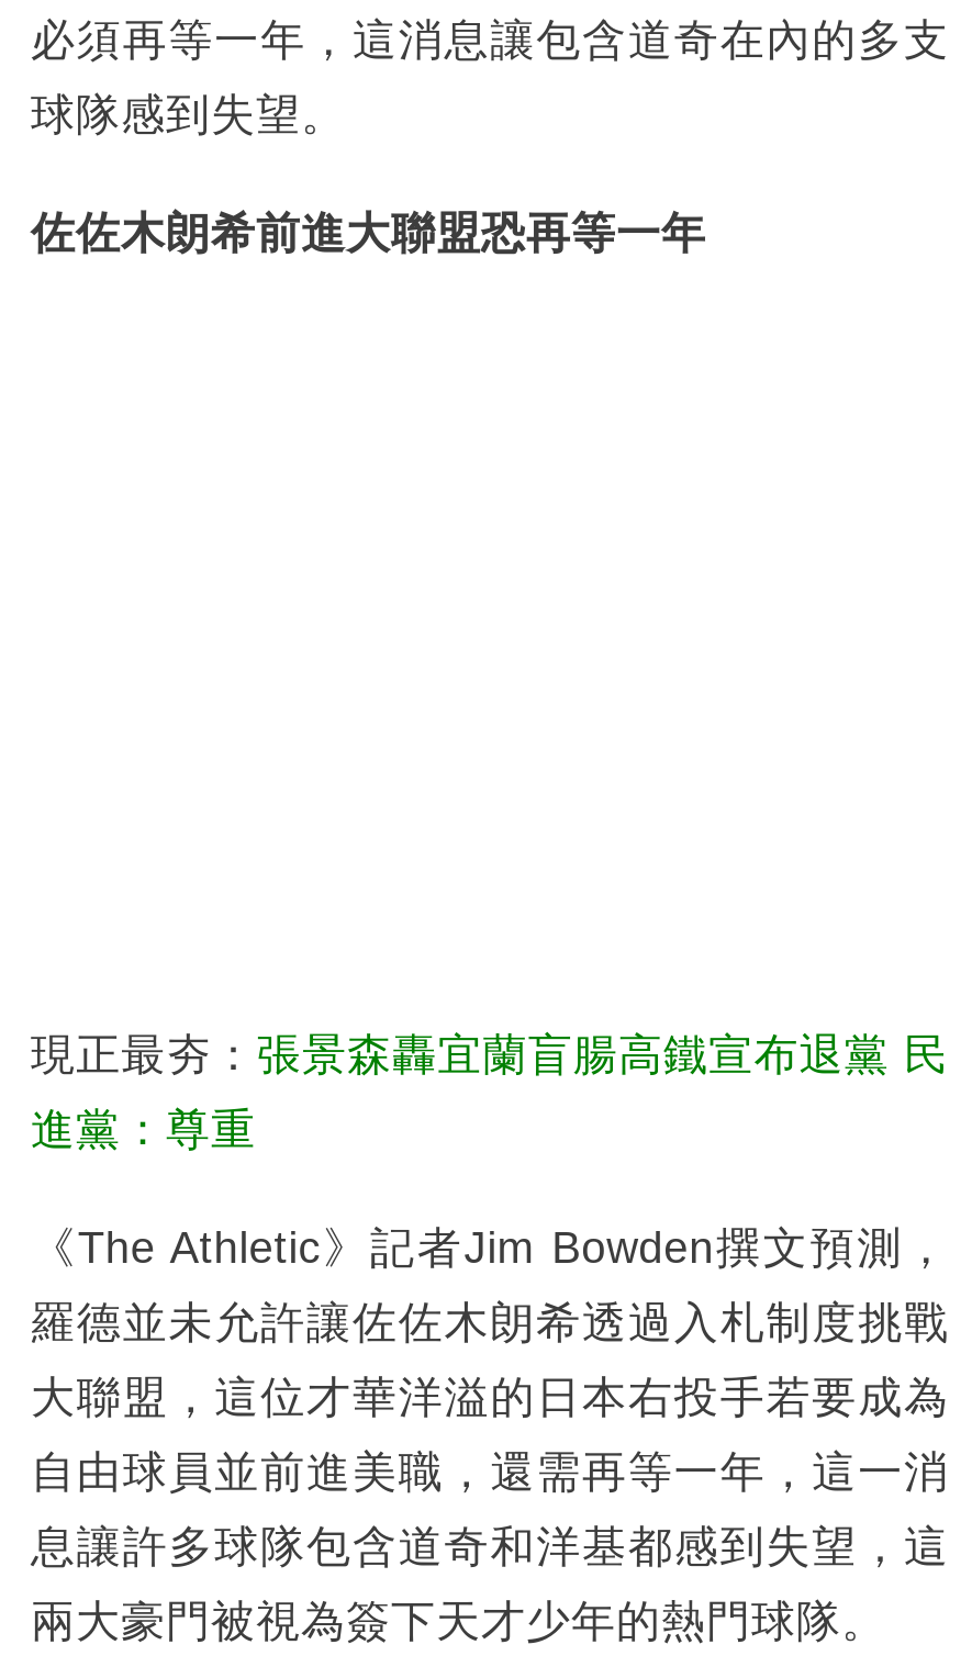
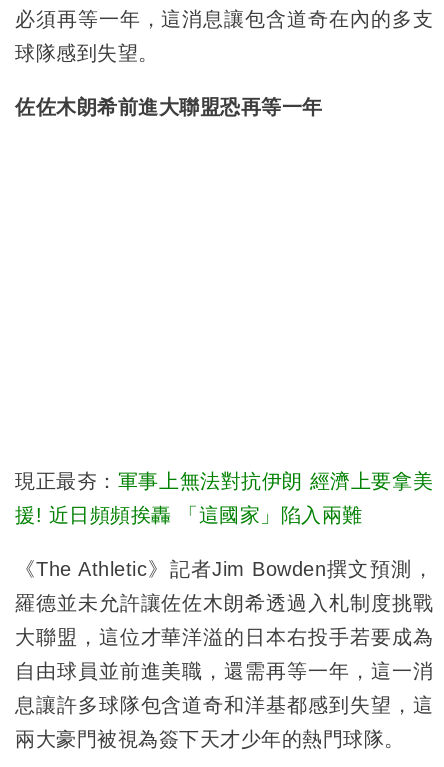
- 現正最夯：張景森轟宜蘭盲腸高鐵宣布退黨 民
+ 現正最夯：軍事上無法對抗伊朗 經濟上要拿美

- 進黨：尊重
+ 援! 近日頻頻挨轟 「這國家」陷入兩難
